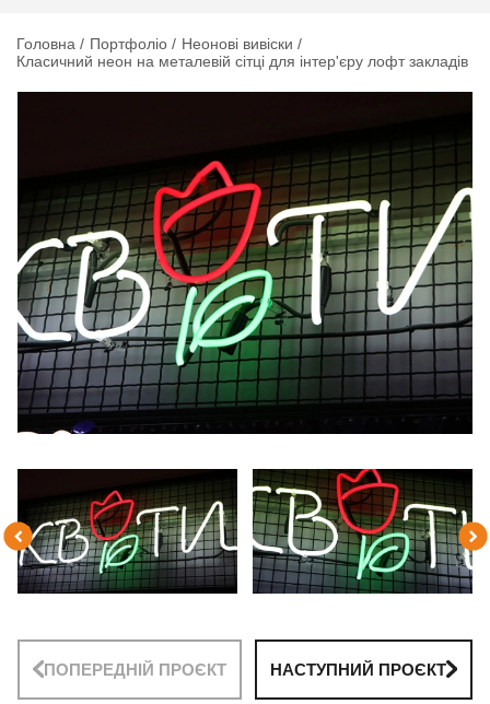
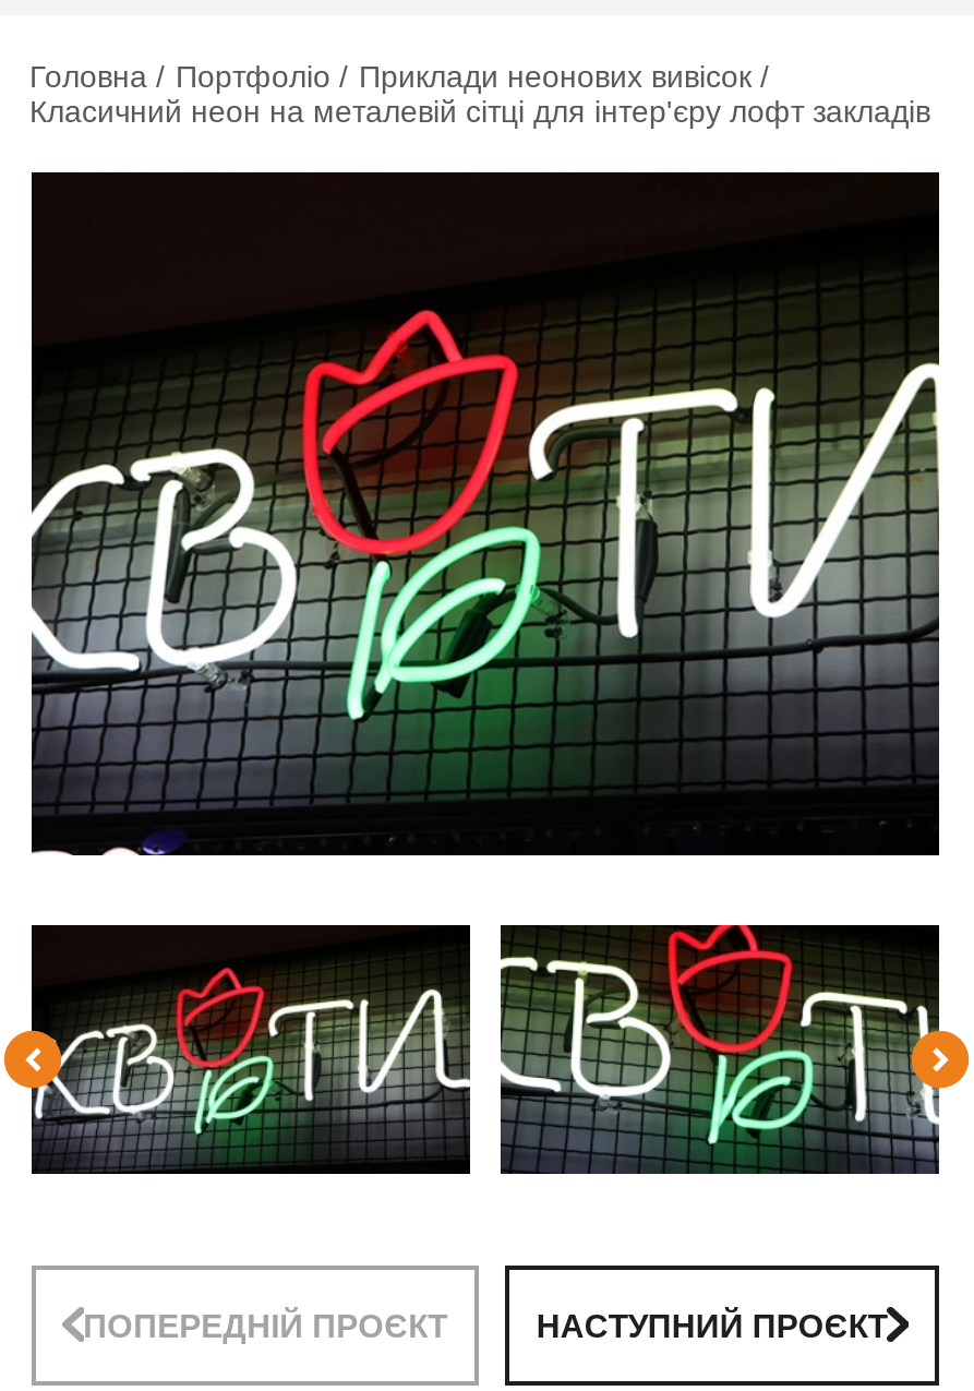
- Неонові вивіски
+ Приклади неонових вивісок
